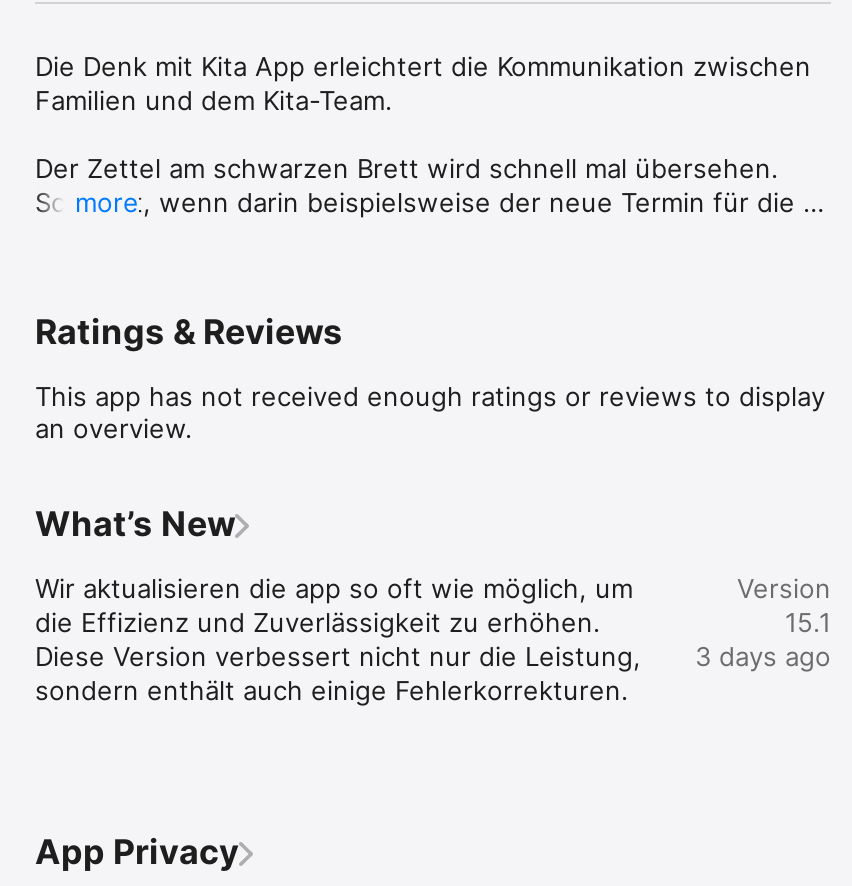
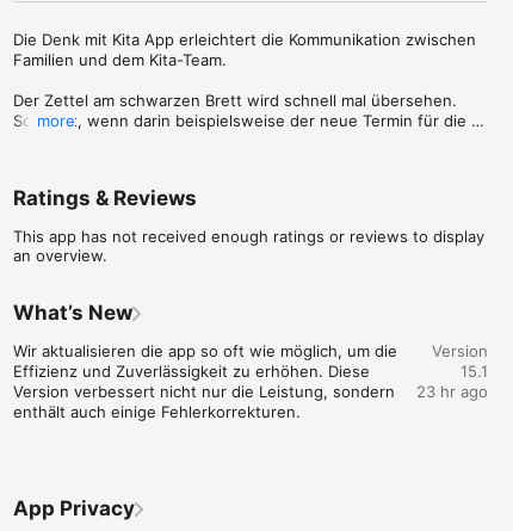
- 3 days ago
+ 23 hr ago
